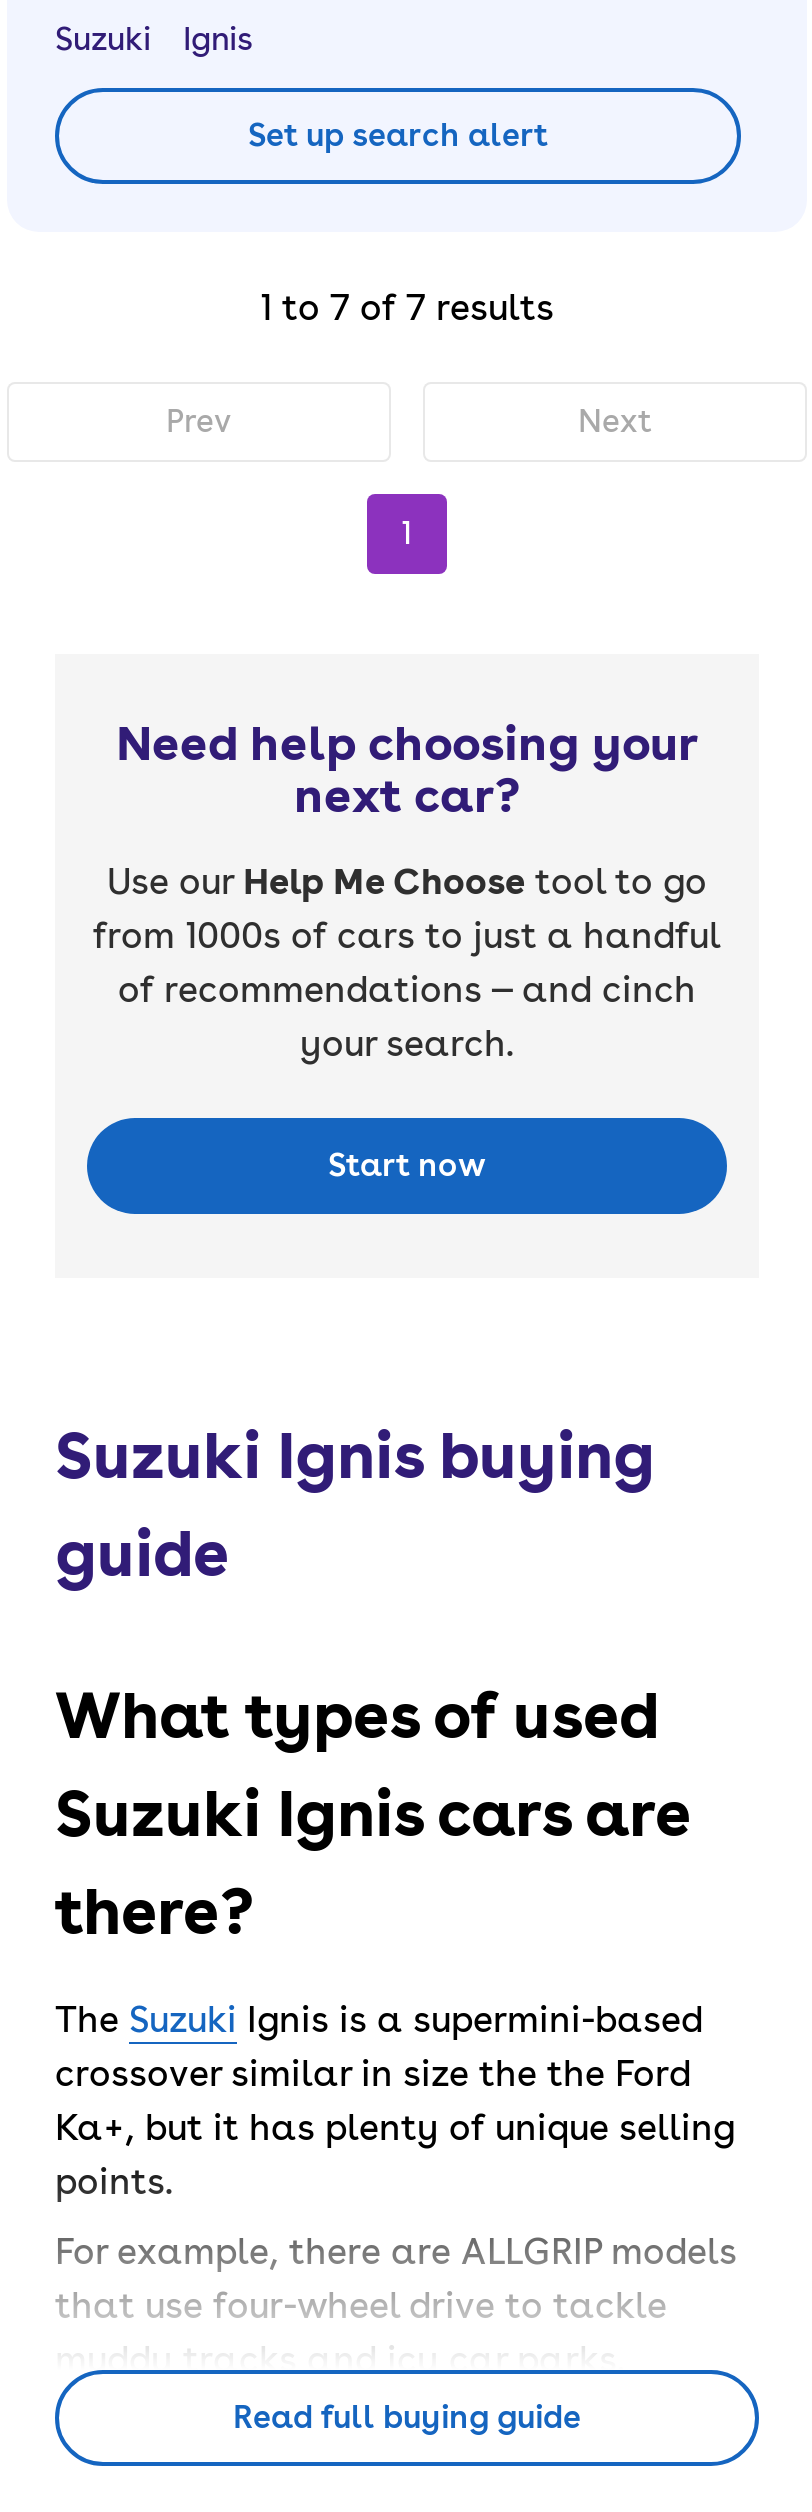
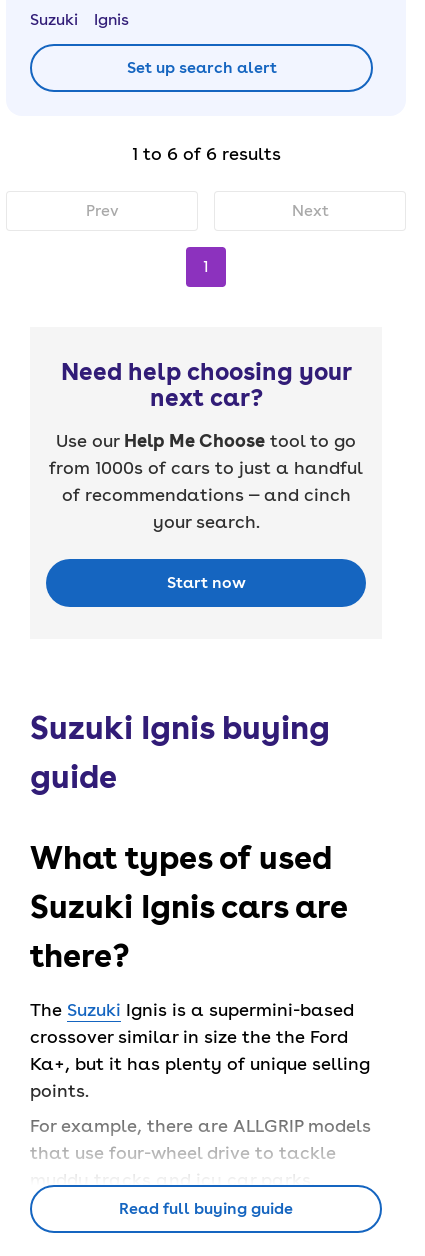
- 1 to 7 of 7 results
+ 1 to 6 of 6 results
